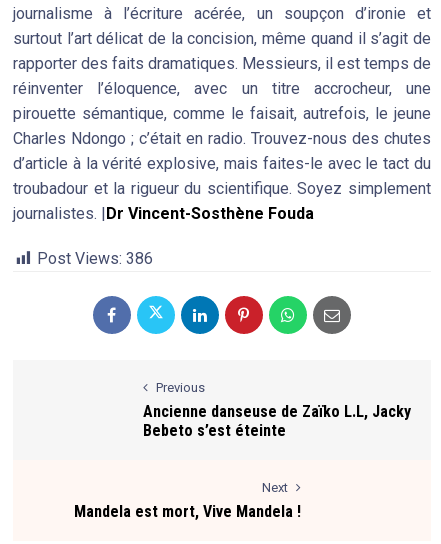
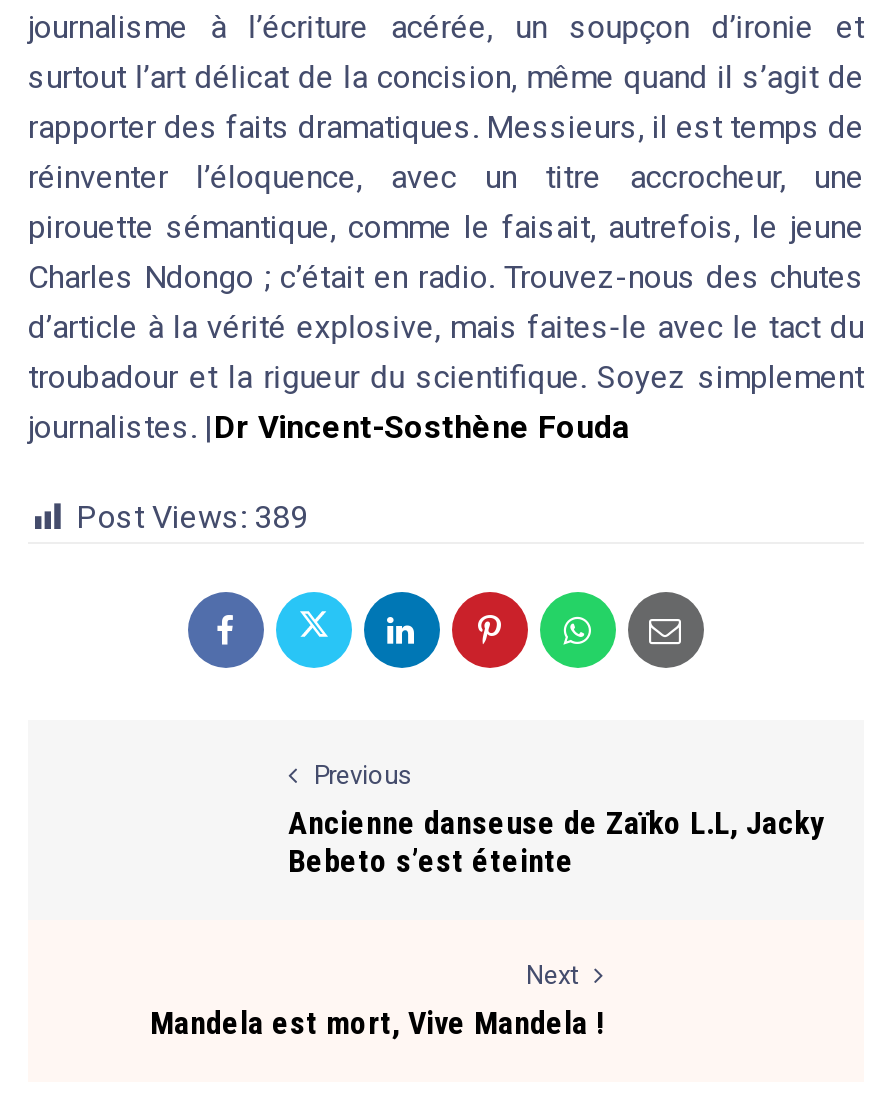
- Post Views: 386
+ Post Views: 389
